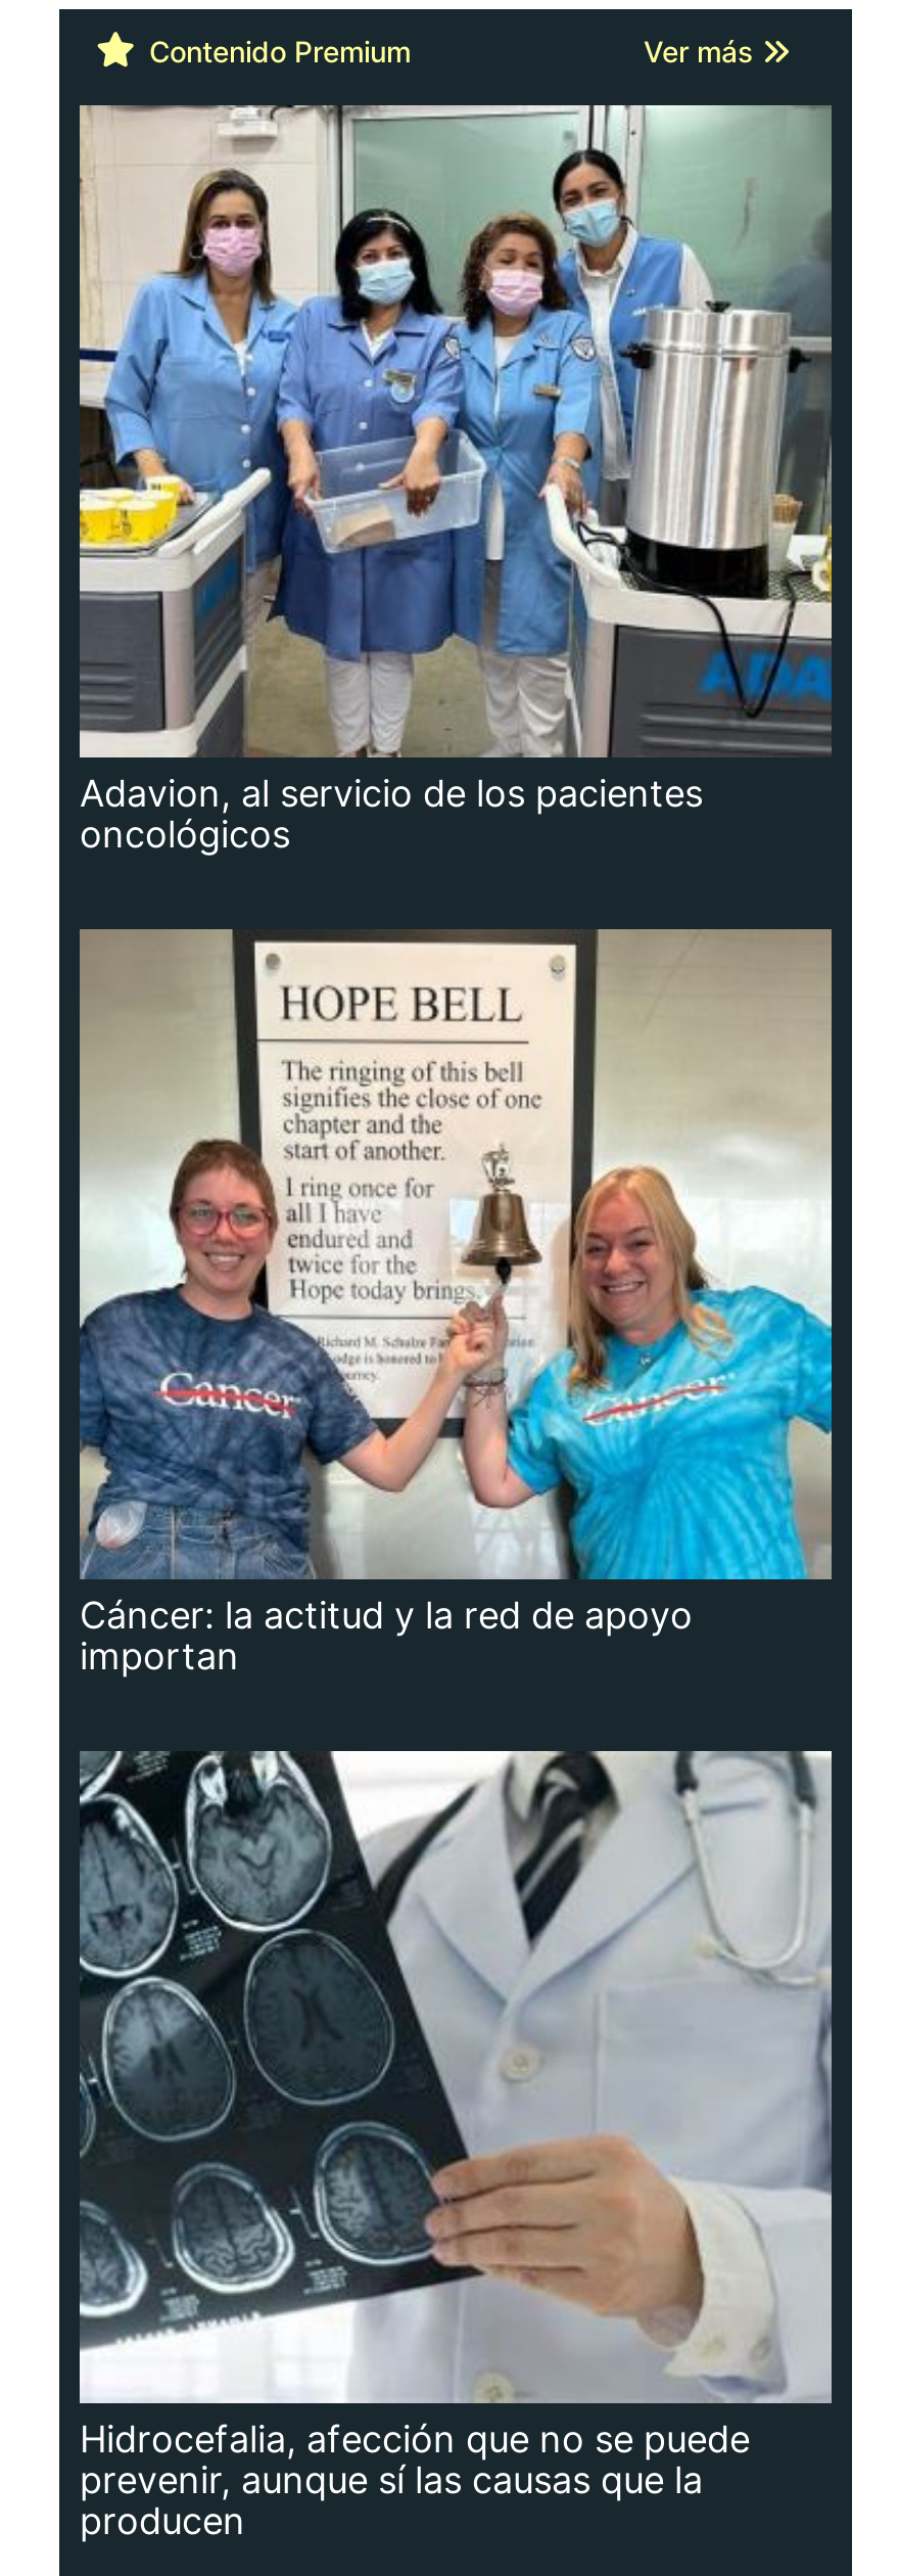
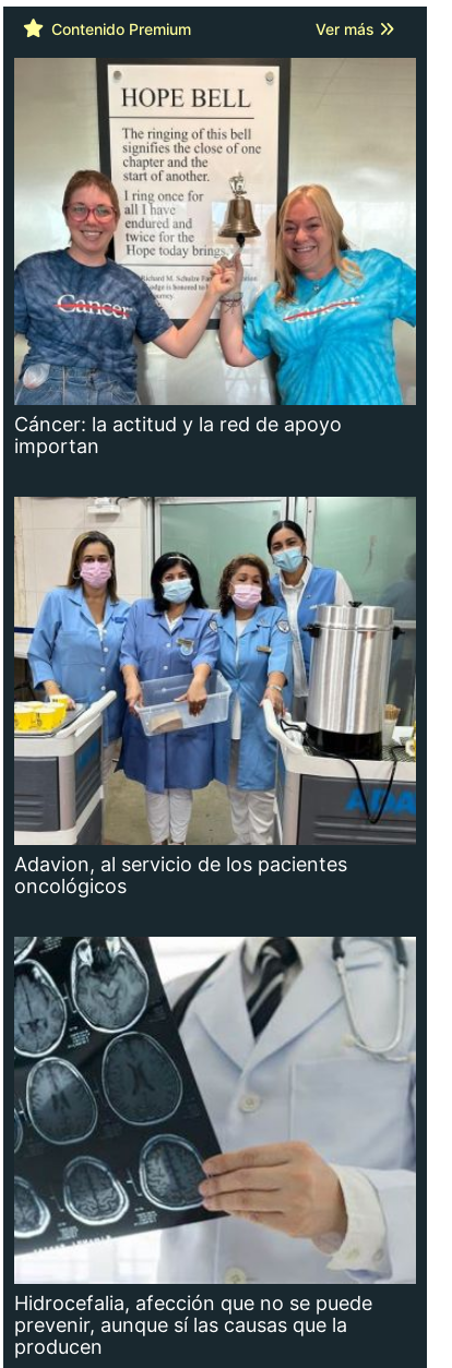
moved down: [image] | Adavion, al servicio de los pacientes | oncológicos

moved up: [image] | Cáncer: la actitud y la red de apoyo | importan
